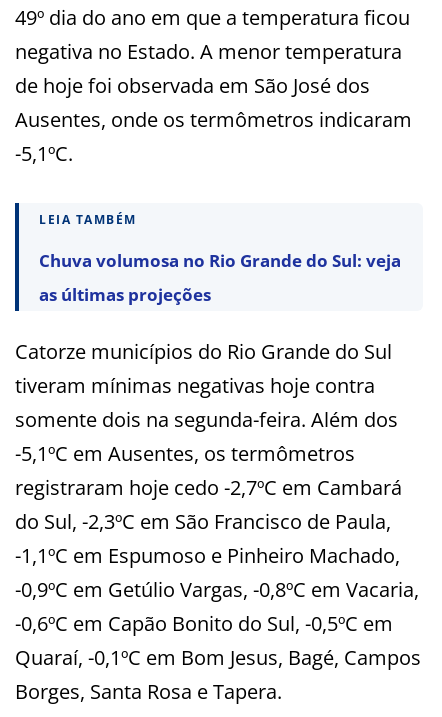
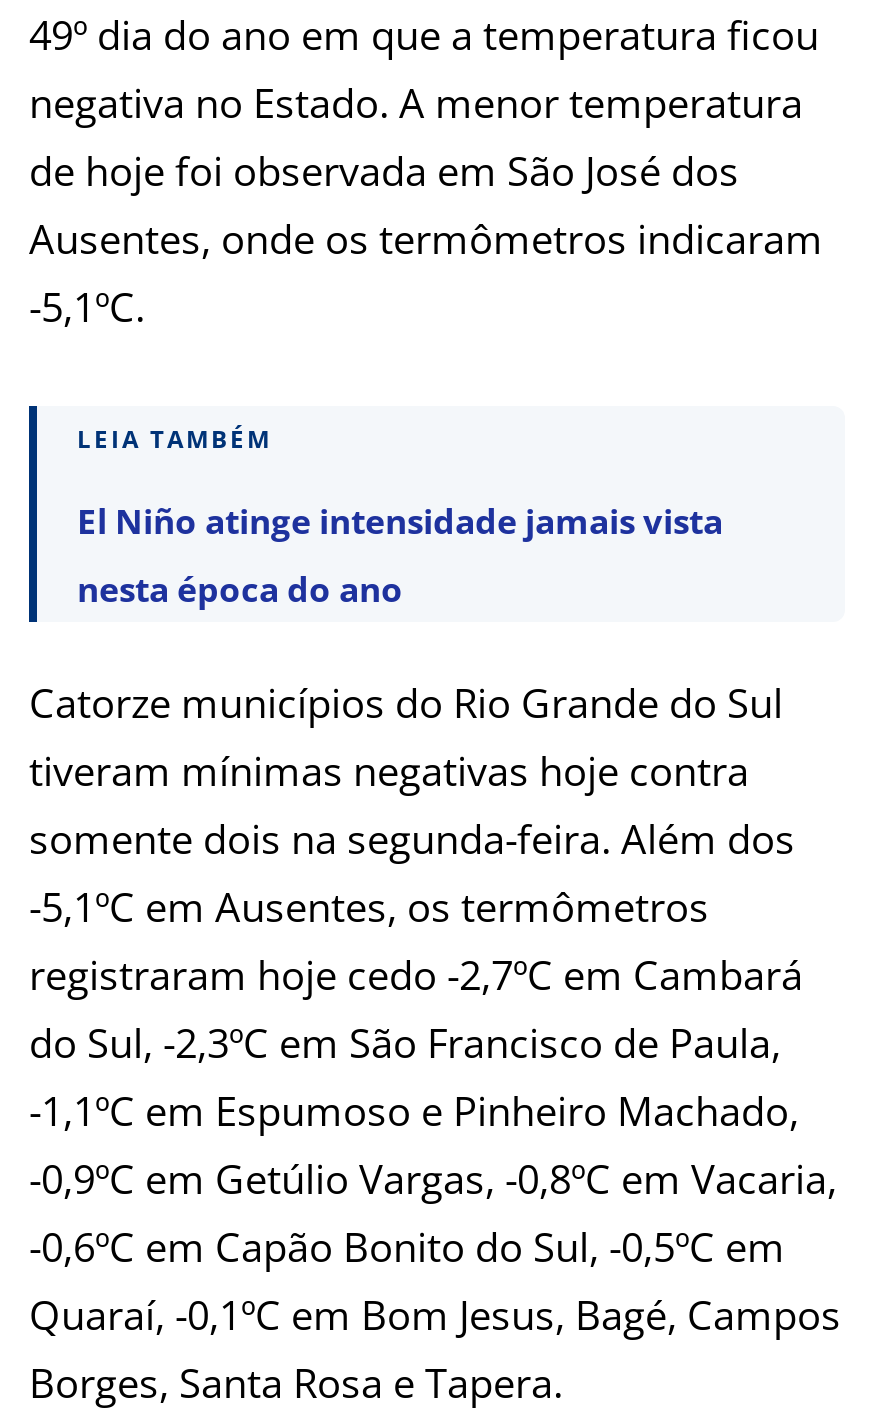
- Chuva volumosa no Rio Grande do Sul: veja
+ El Niño atinge intensidade jamais vista

- as últimas projeções
+ nesta época do ano
